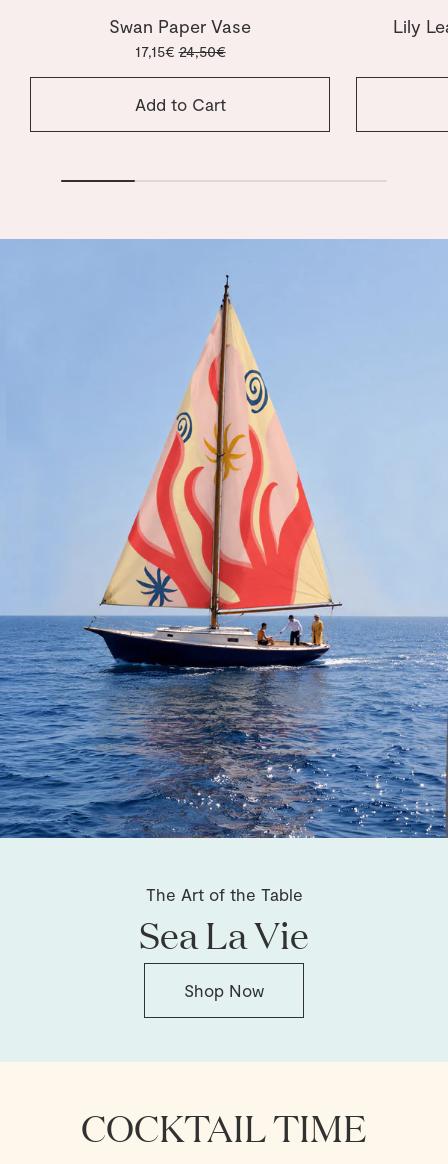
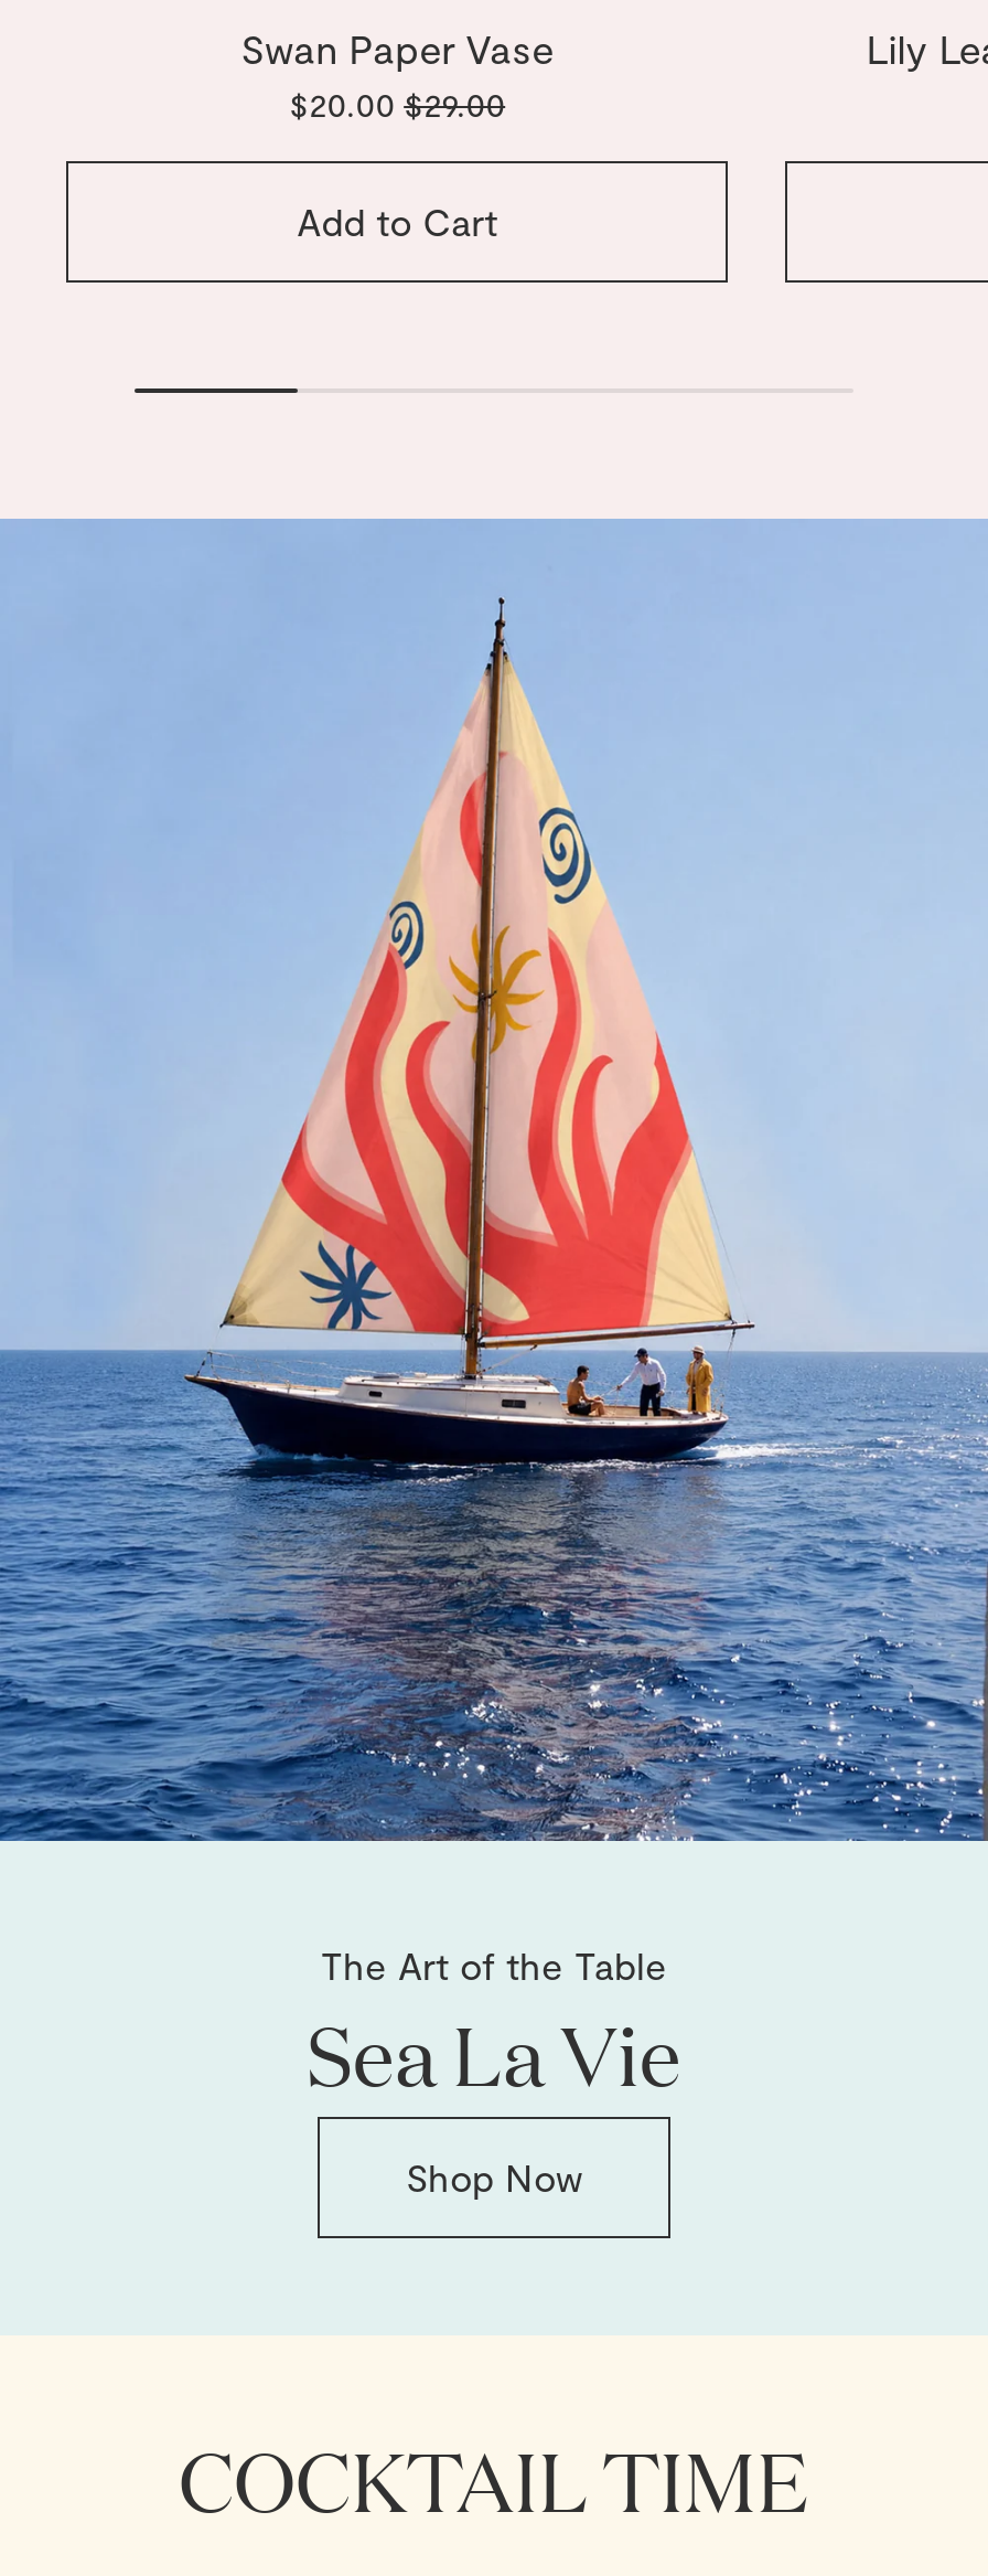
- 17,15€24,50€
+ $20.00 $29.00
